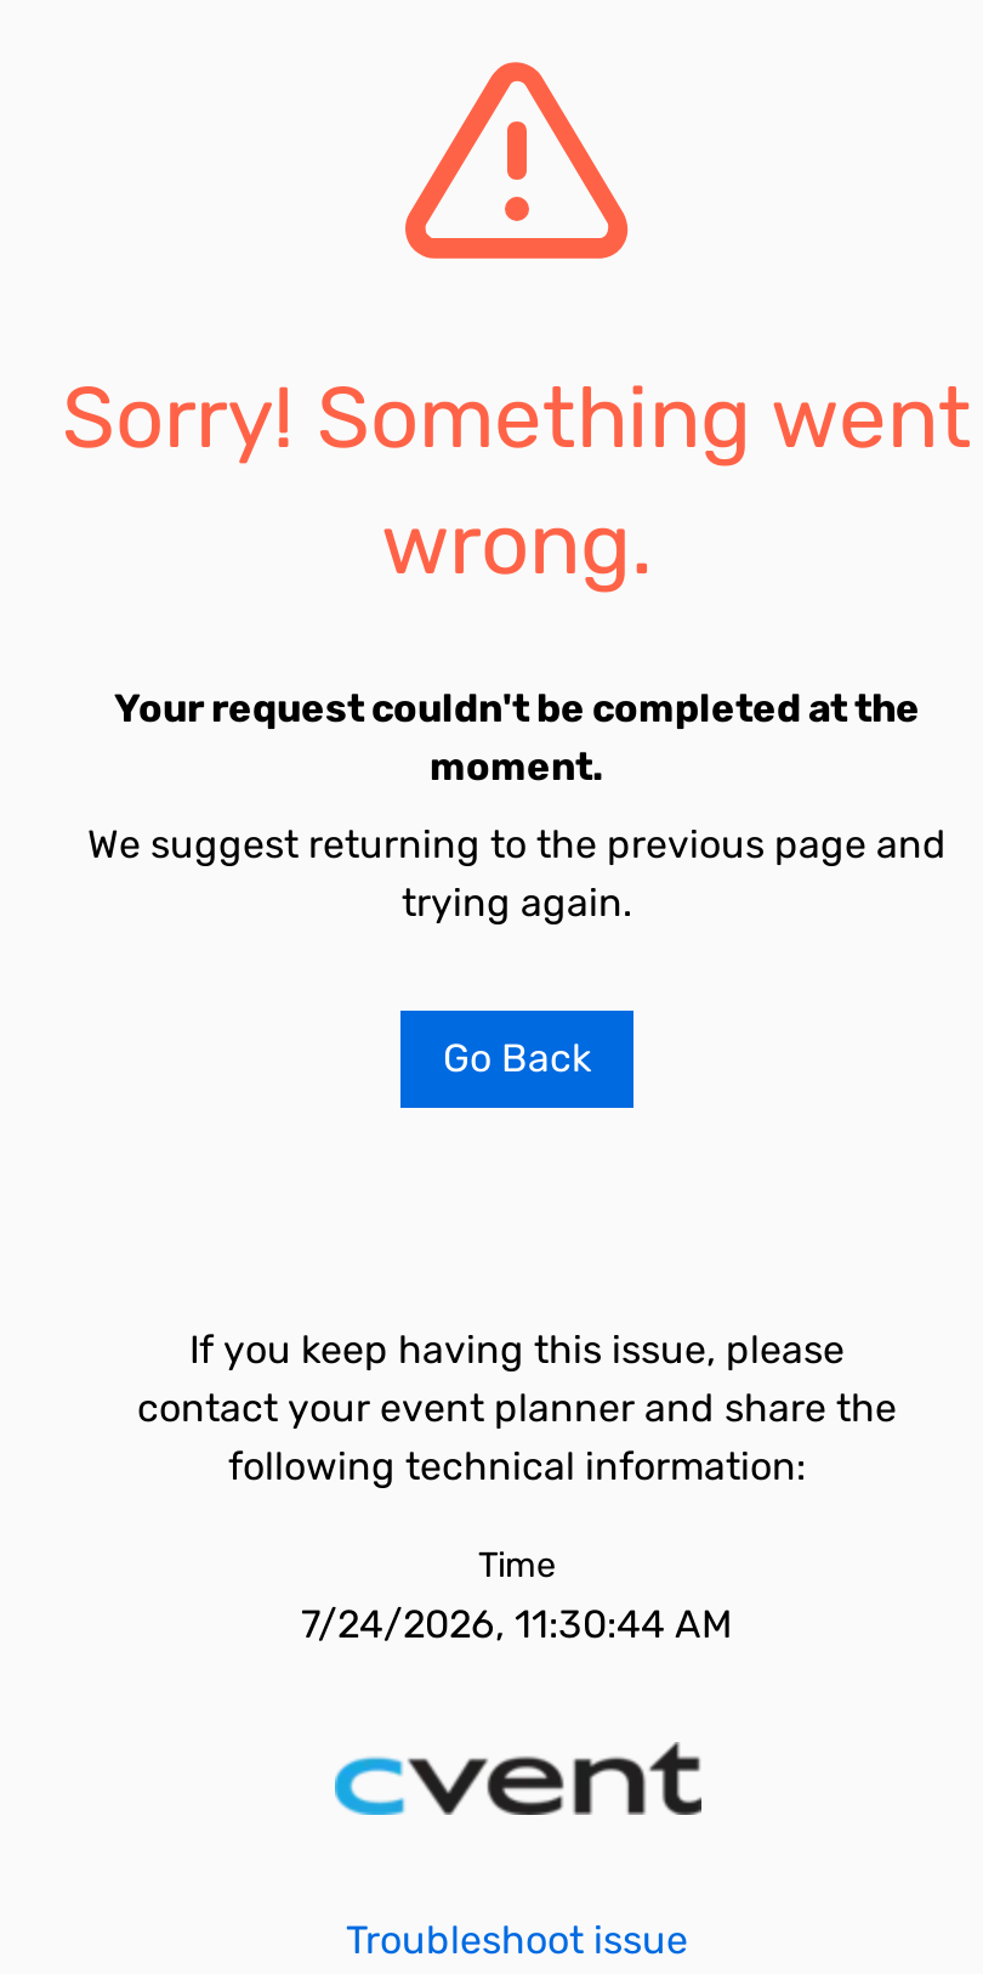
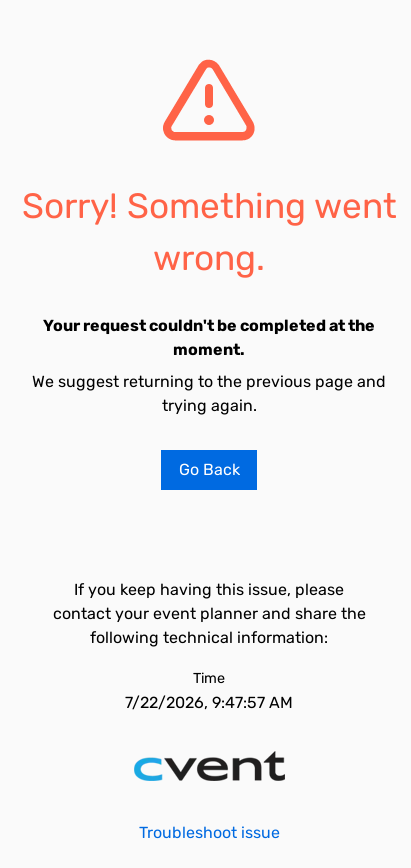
- 7/24/2026, 11:30:44 AM
+ 7/22/2026, 9:47:57 AM
